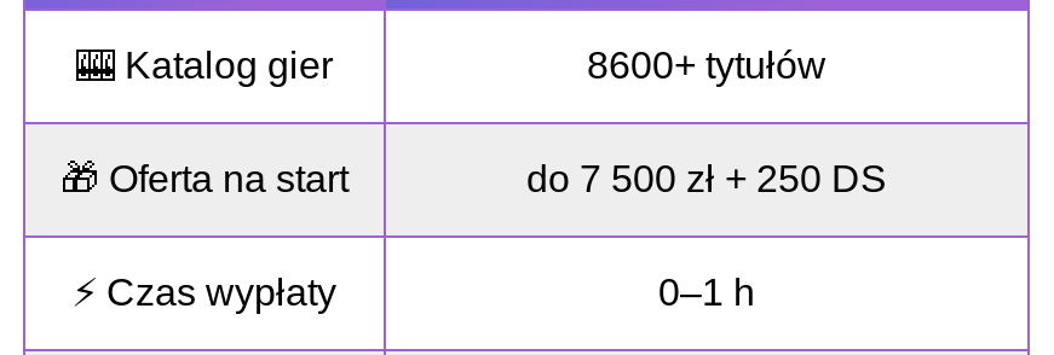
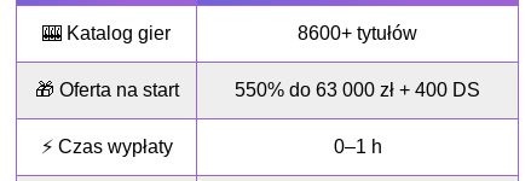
- do 7 500 zł + 250 DS
+ 550% do 63 000 zł + 400 DS
